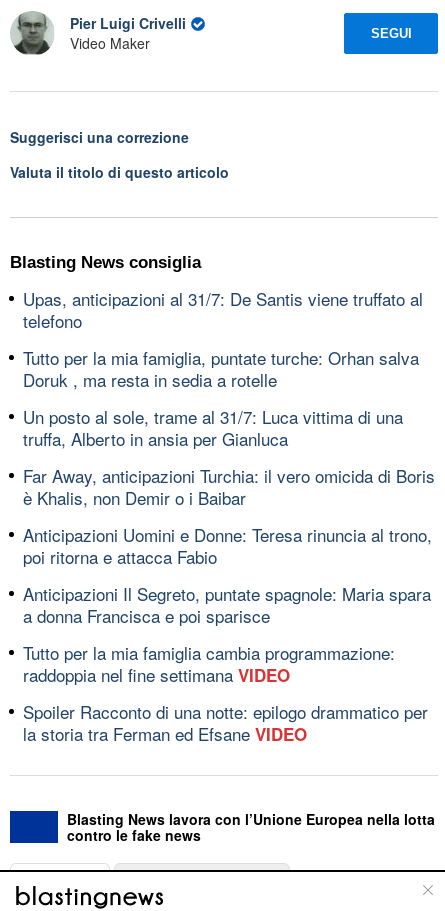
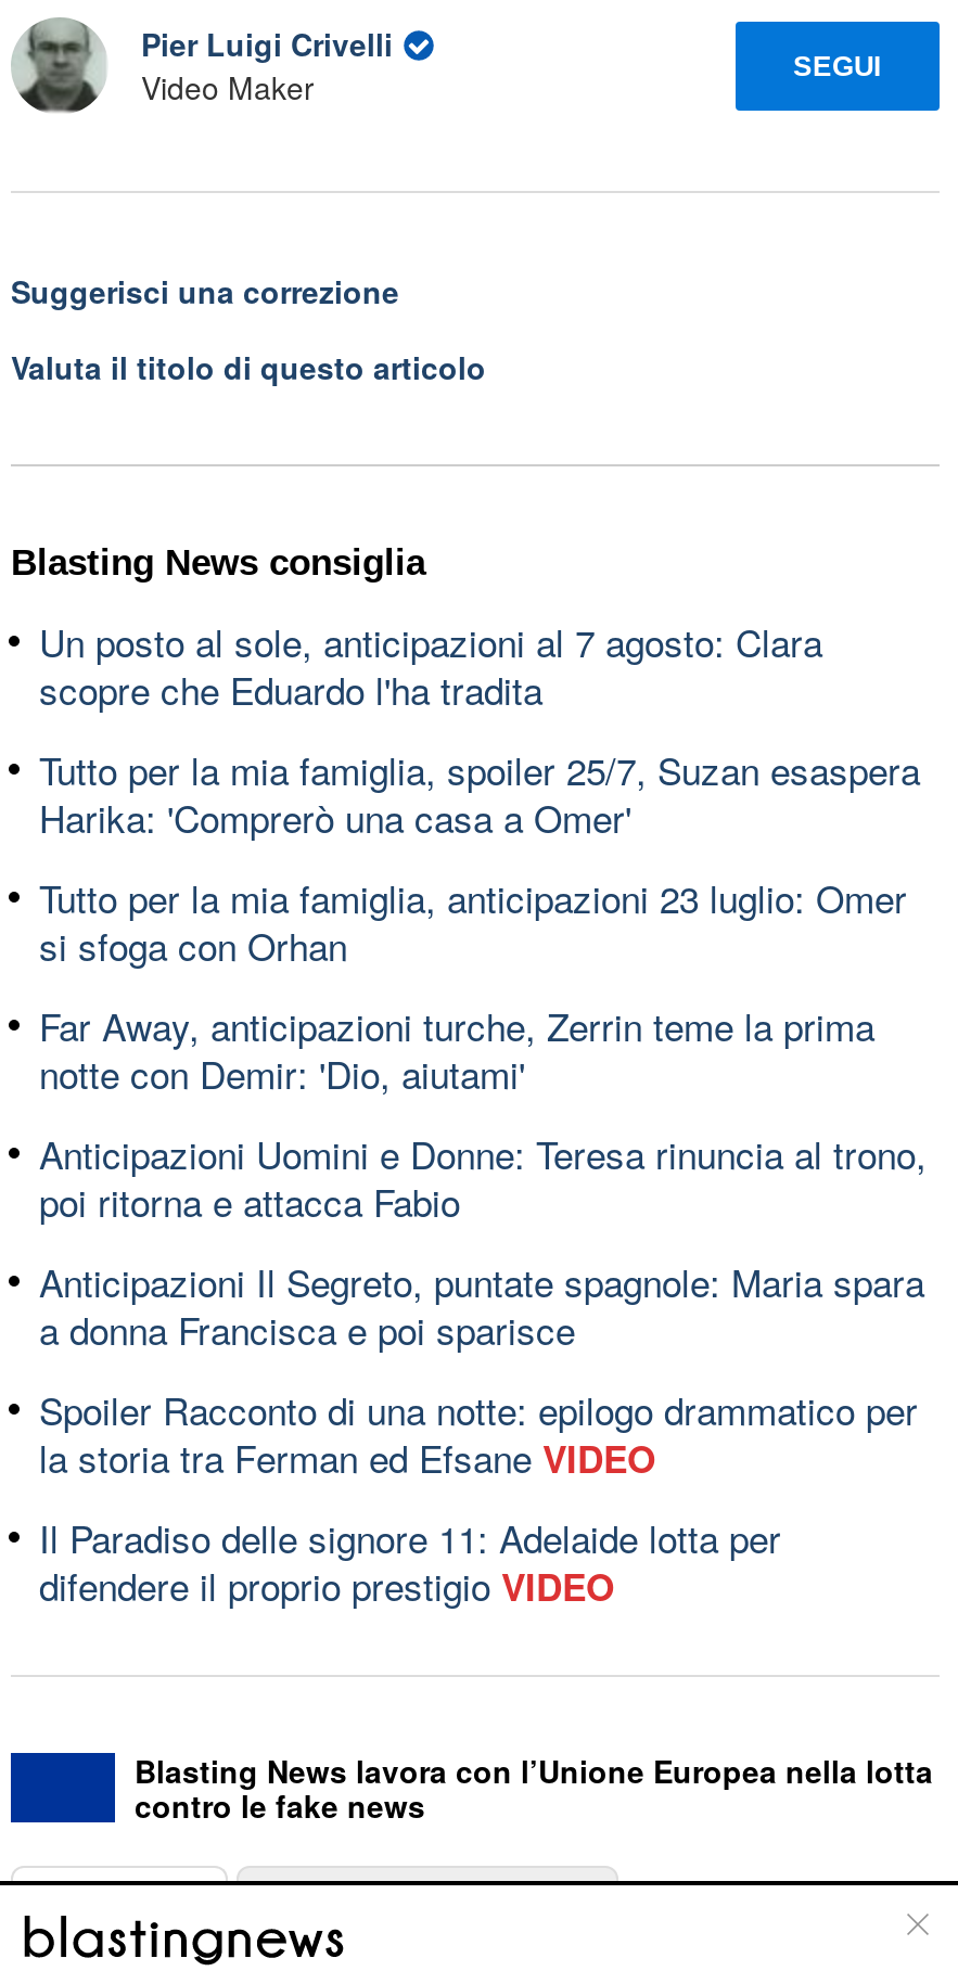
- Upas, anticipazioni al 31/7: De Santis viene truffato al
- telefono
+ Un posto al sole, anticipazioni al 7 agosto: Clara
+ scopre che Eduardo l'ha tradita

- Tutto per la mia famiglia, puntate turche: Orhan salva
- Doruk , ma resta in sedia a rotelle
+ Tutto per la mia famiglia, spoiler 25/7, Suzan esaspera
+ Harika: 'Comprerò una casa a Omer'

- Un posto al sole, trame al 31/7: Luca vittima di una
- truffa, Alberto in ansia per Gianluca
+ Tutto per la mia famiglia, anticipazioni 23 luglio: Omer
+ si sfoga con Orhan

- Far Away, anticipazioni Turchia: il vero omicida di Boris
- è Khalis, non Demir o i Baibar
+ Far Away, anticipazioni turche, Zerrin teme la prima
+ notte con Demir: 'Dio, aiutami'

- Tutto per la mia famiglia cambia programmazione:
- raddoppia nel fine settimana VIDEO

moved up: Spoiler Racconto di una notte: epilogo drammatico per | la storia tra Ferman ed Efsane VIDEO

+ Il Paradiso delle signore 11: Adelaide lotta per
+ difendere il proprio prestigio VIDEO
